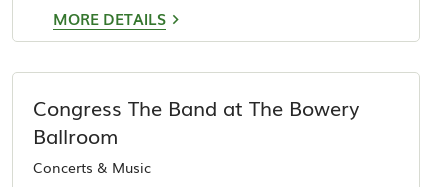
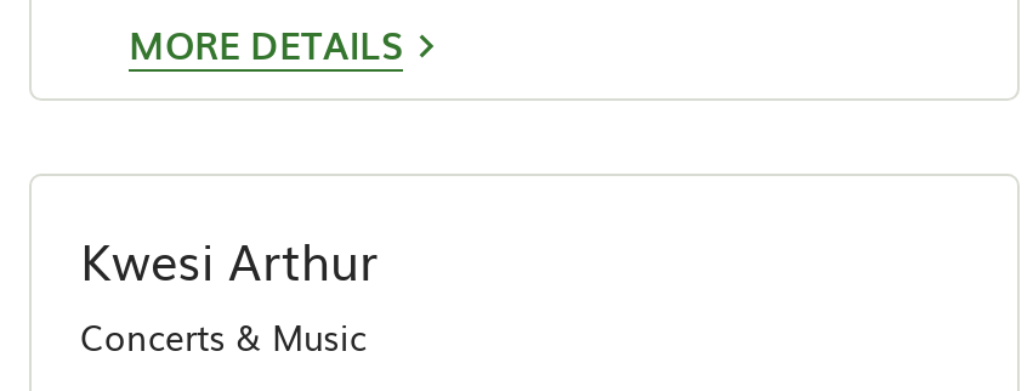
- Congress The Band at The Bowery
- Ballroom
+ Kwesi Arthur
